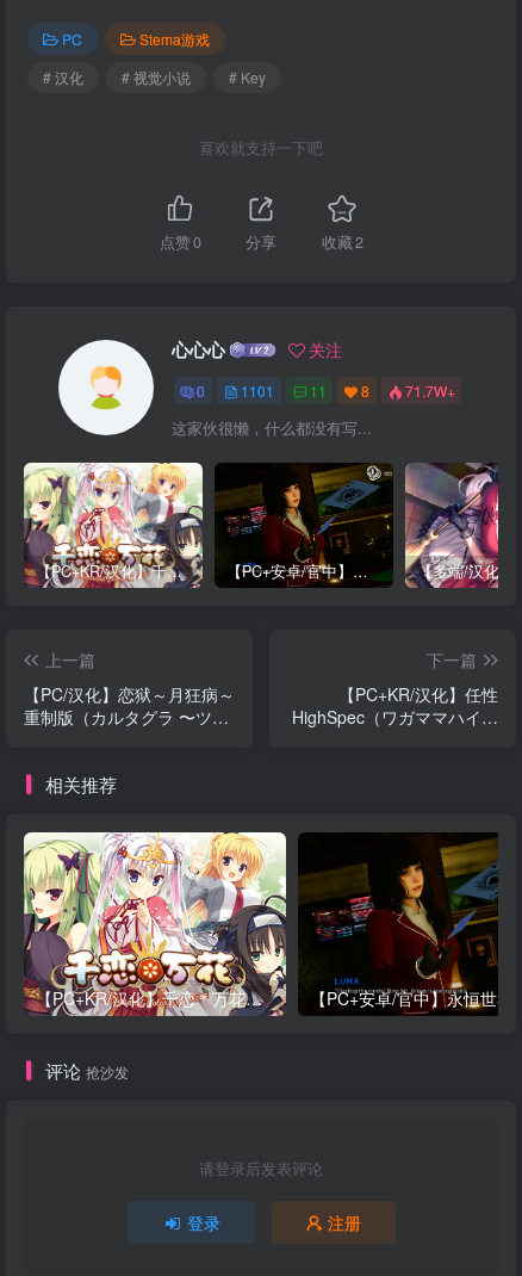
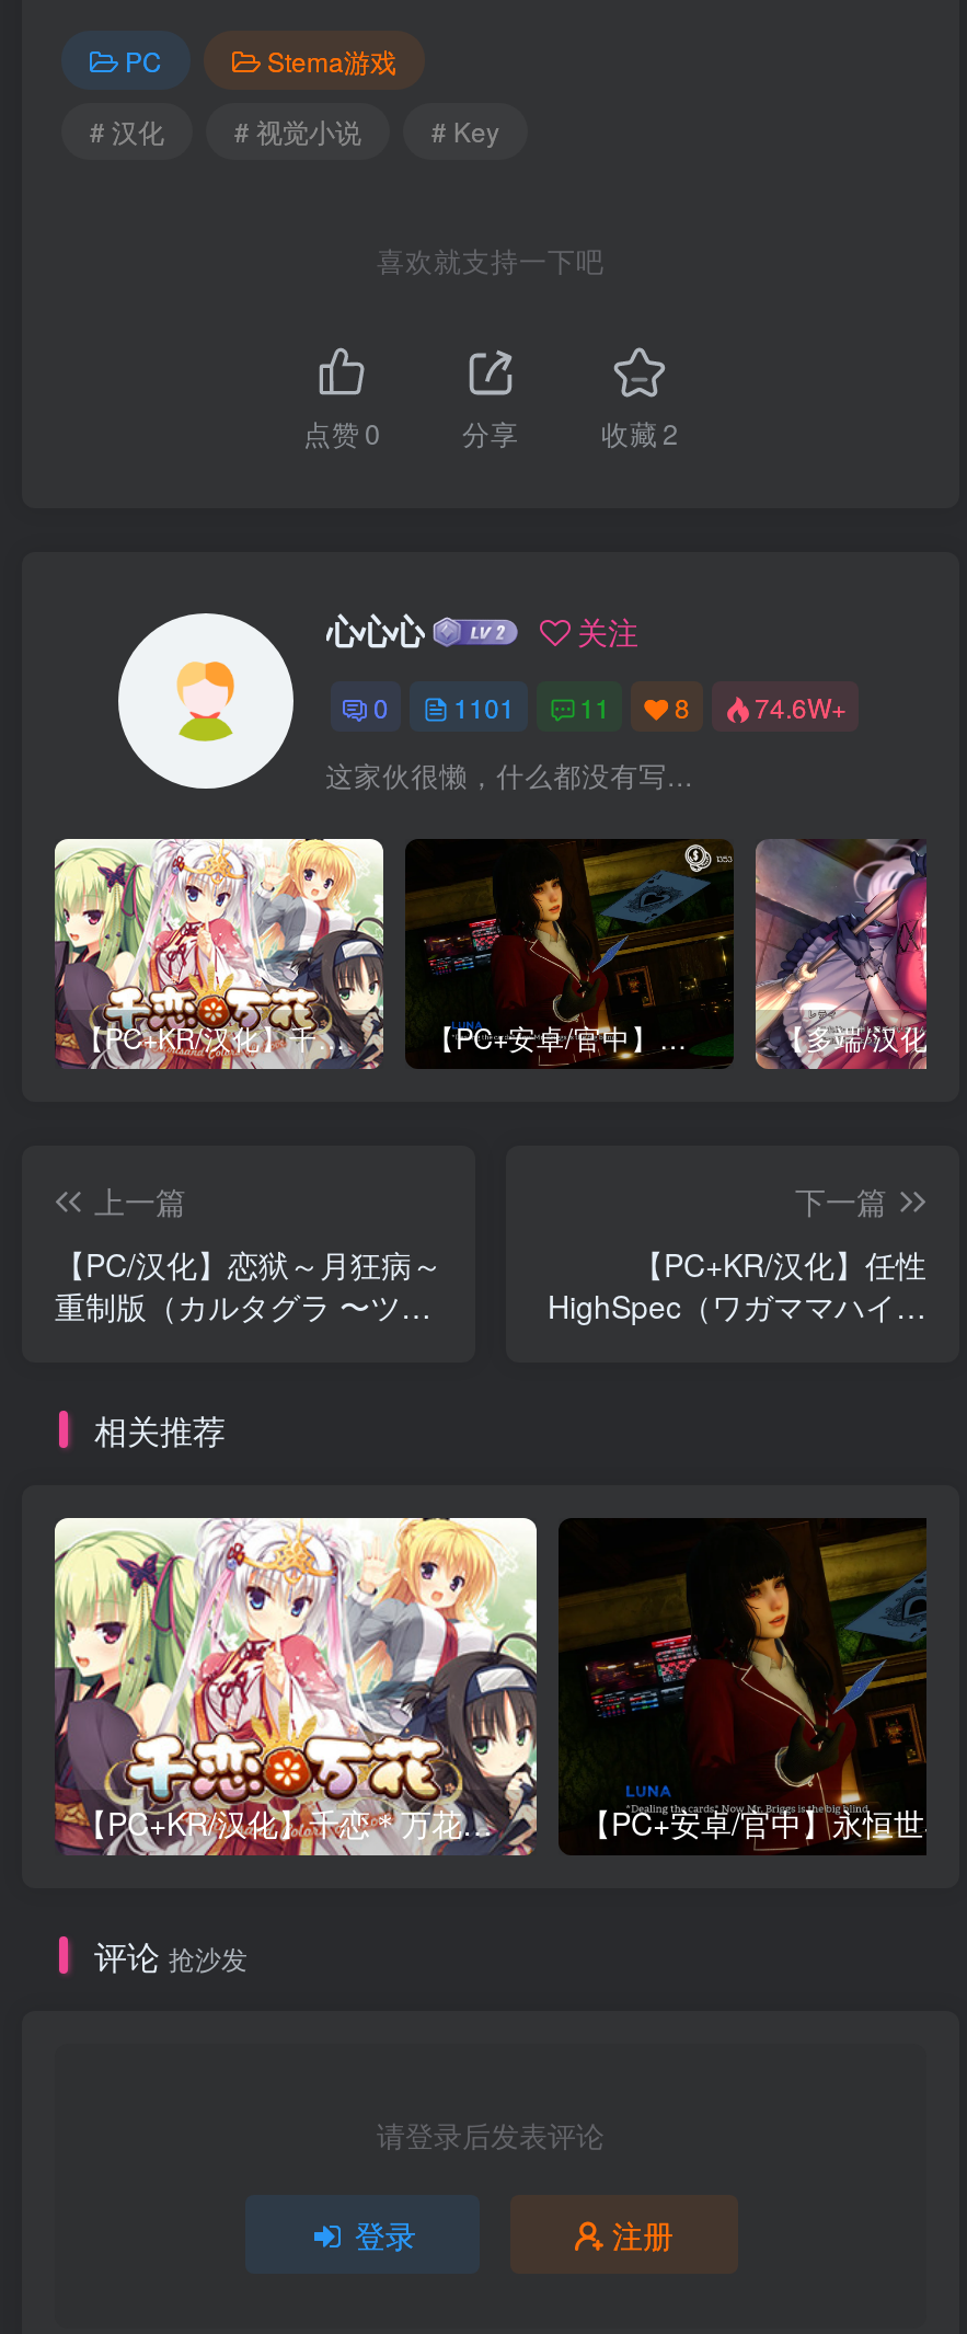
- 0 1101 11 8 71.7W+
+ 0 1101 11 8 74.6W+
